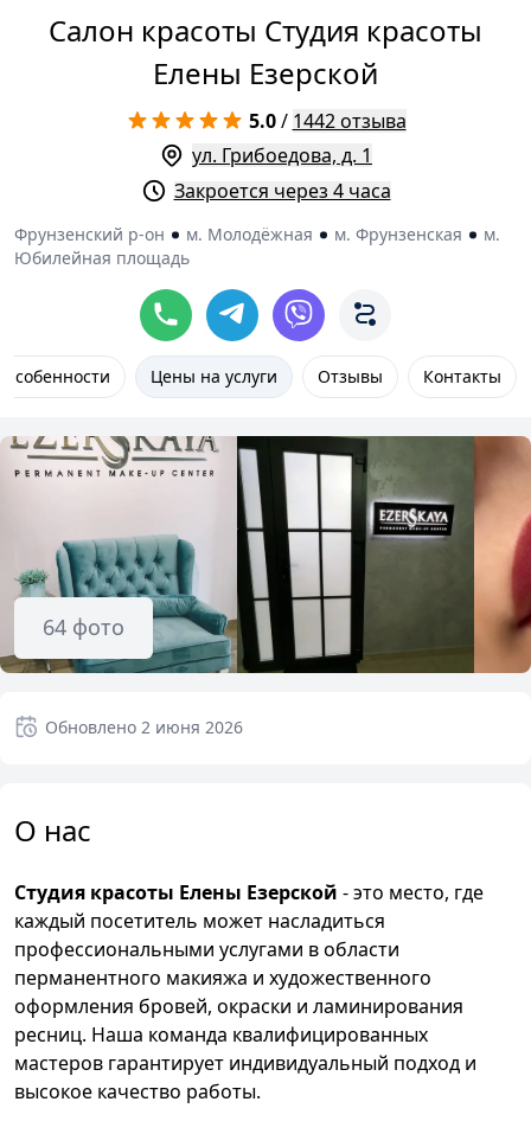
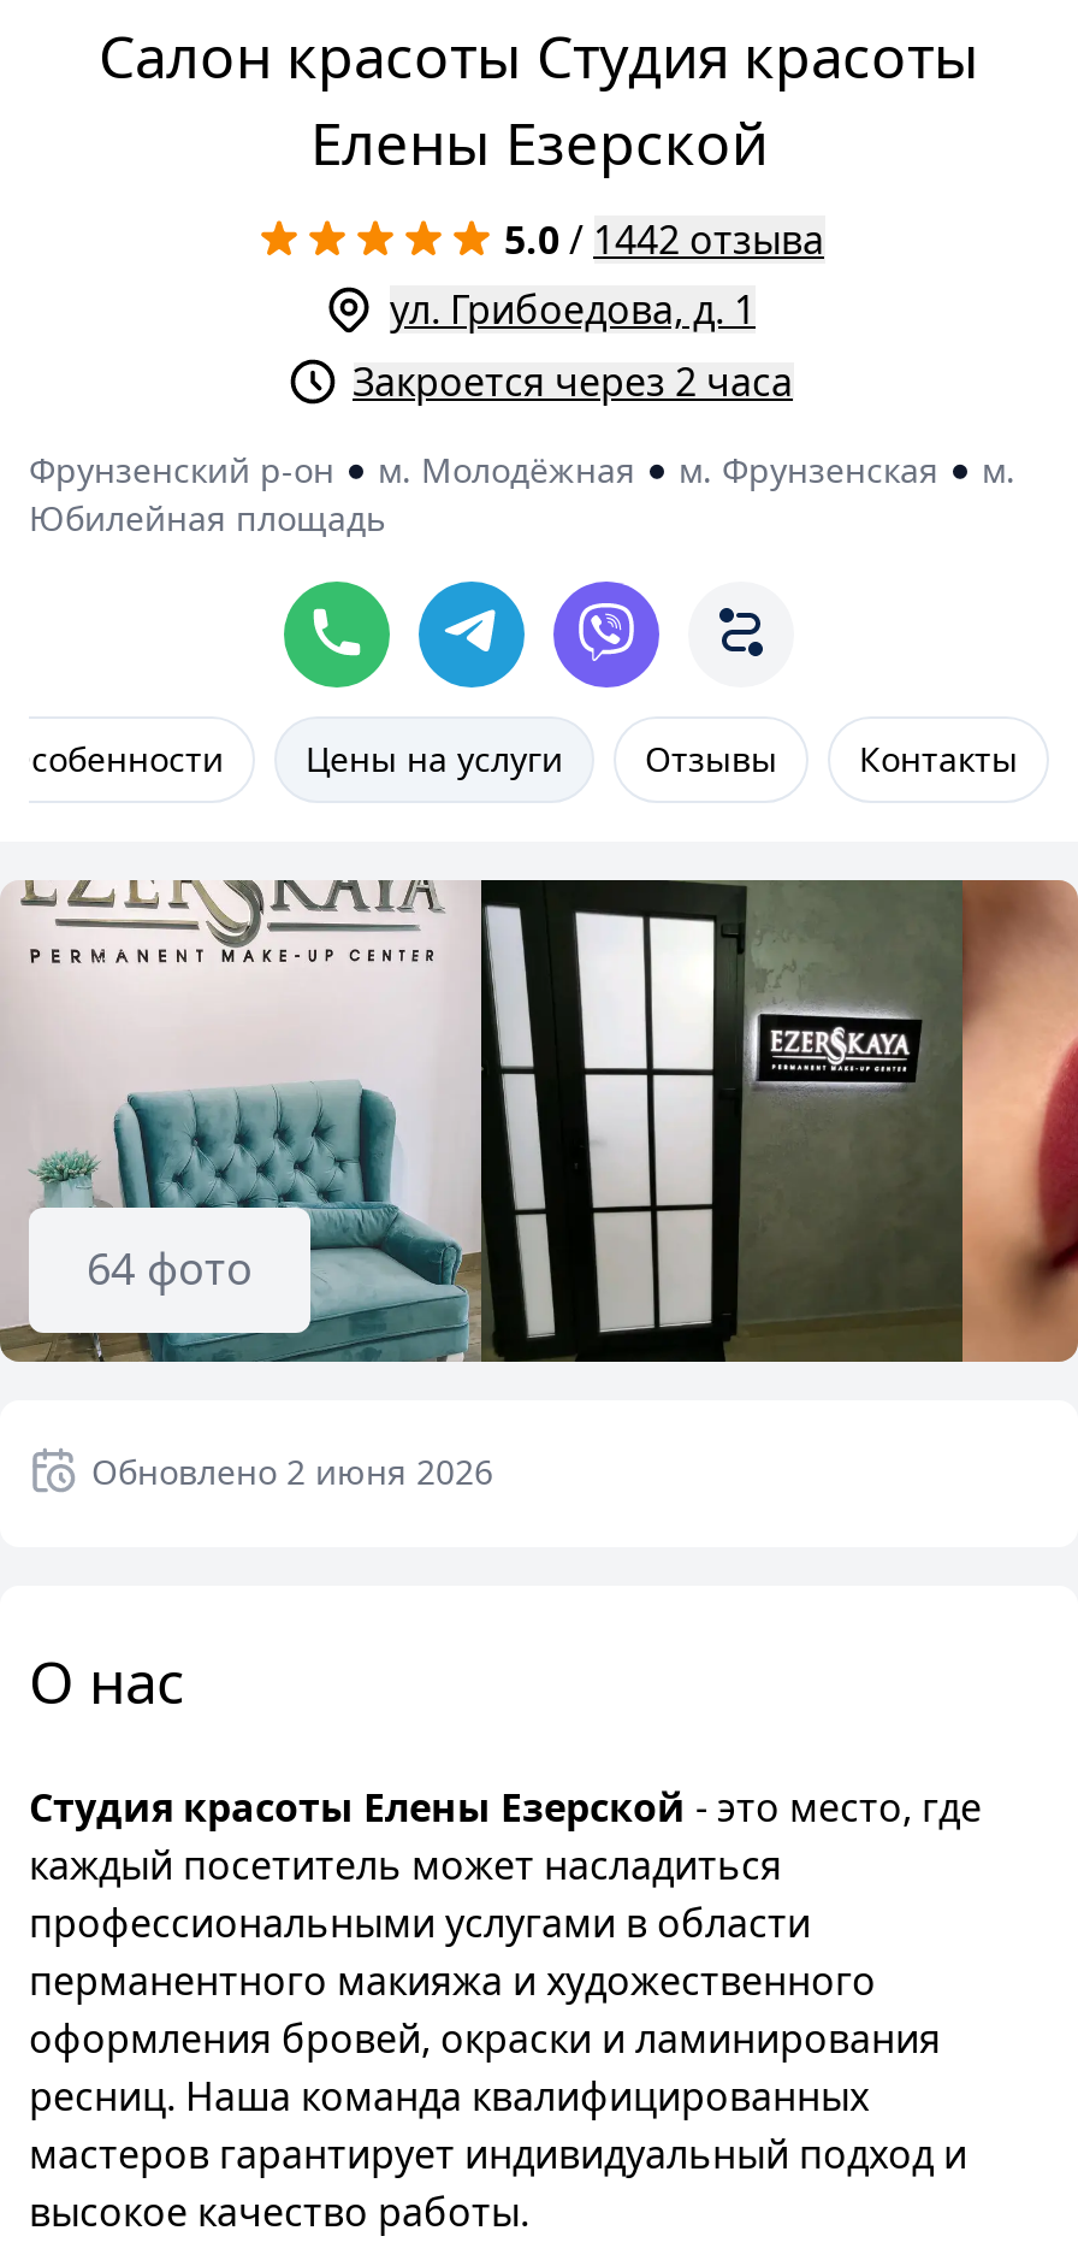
- Закроется через 4 часа
+ Закроется через 2 часа
